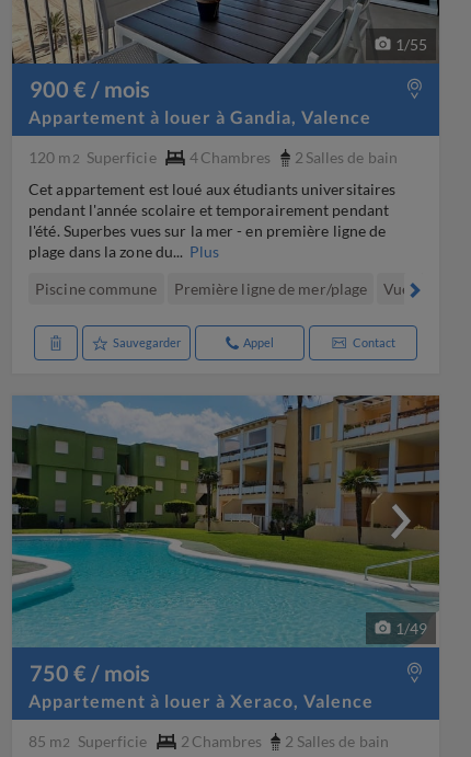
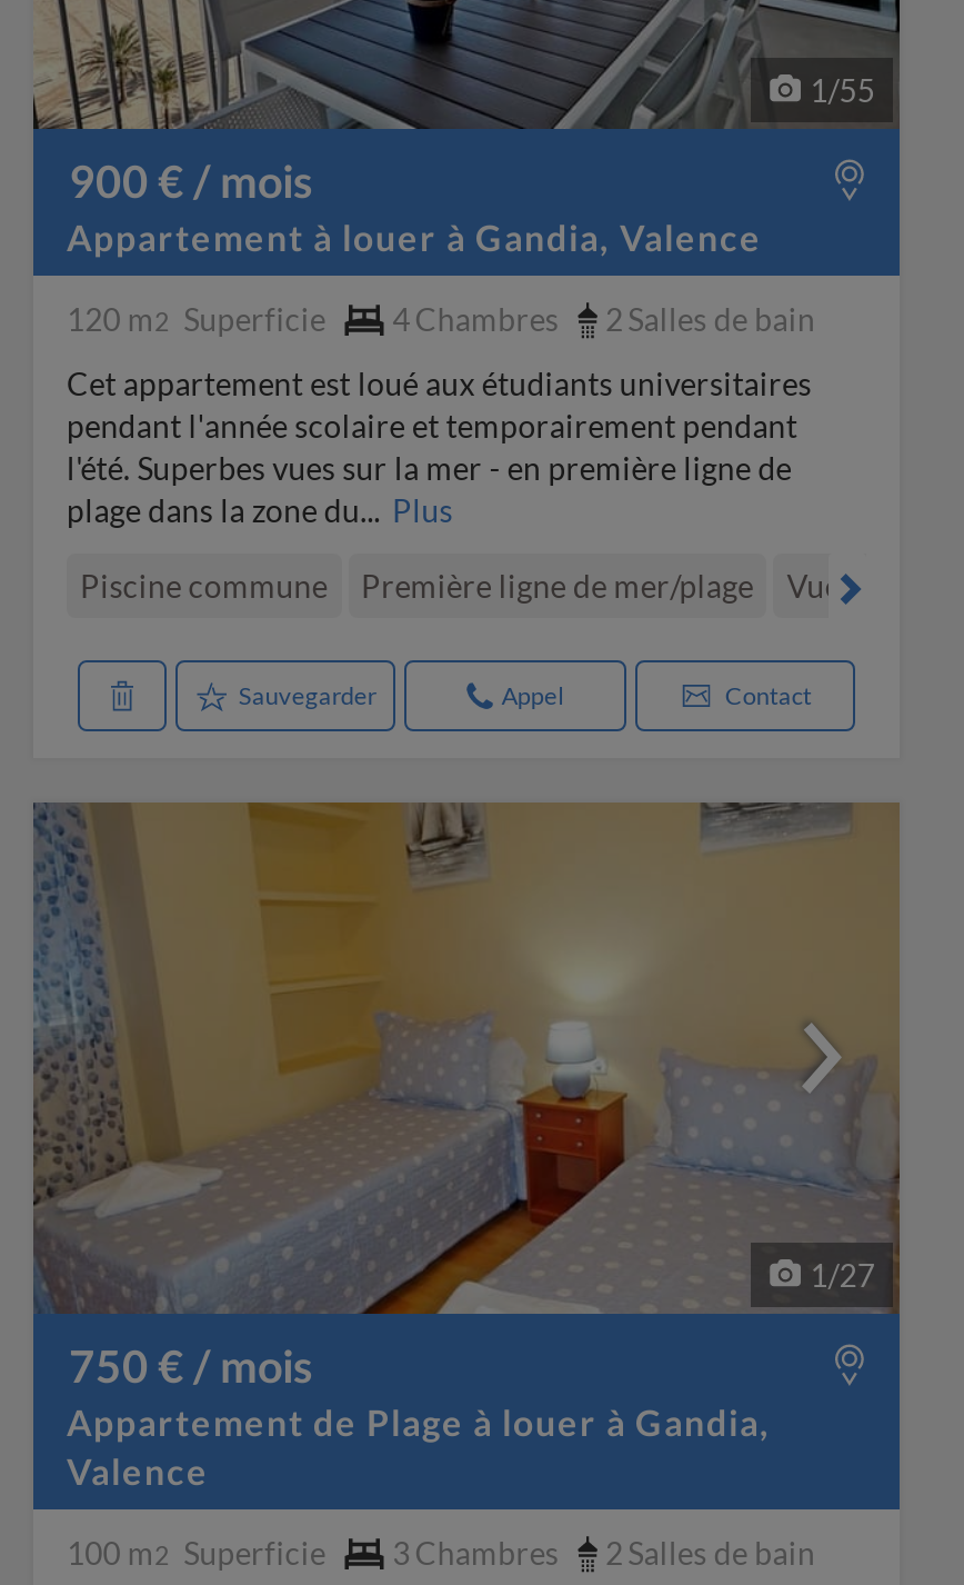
- [image]
- 1/49
+ [image]
+ 1/27

- Appartement à louer à Xeraco, Valence
+ Appartement de Plage à louer à Gandia,
+ Valence

- 85 m2 Superficie
- 2 Chambres
+ 100 m2 Superficie
+ 3 Chambres
